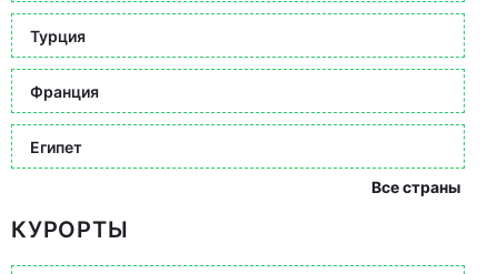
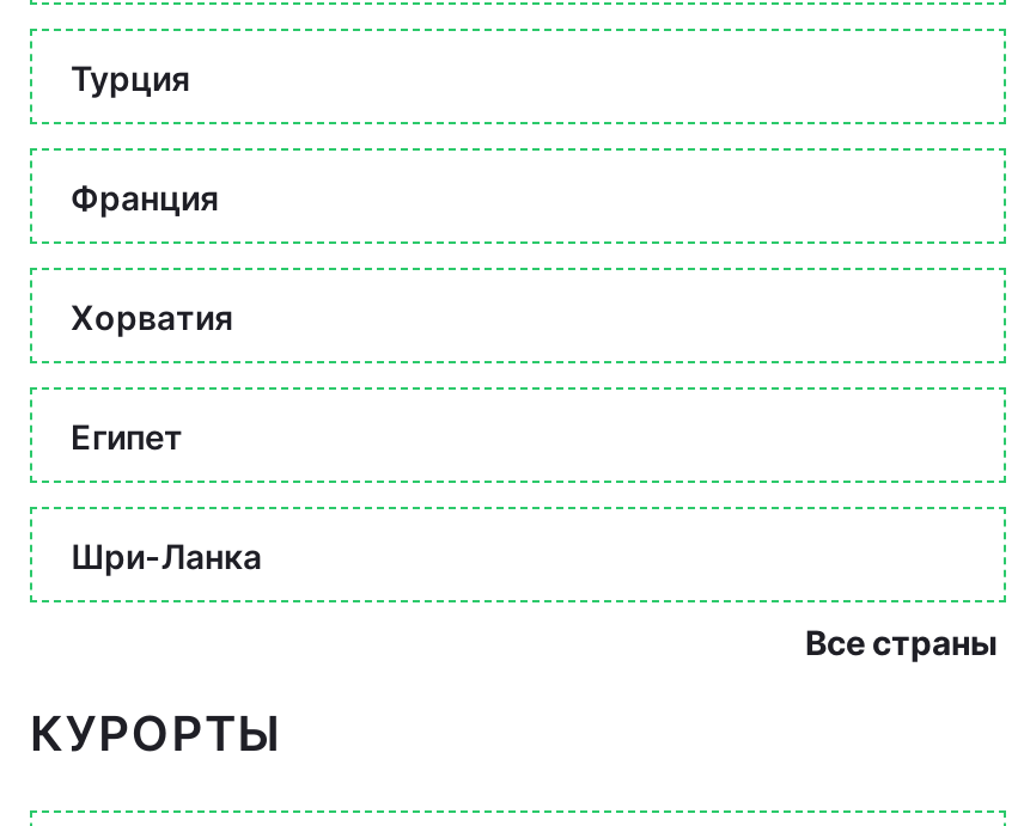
+ Хорватия

+ Шри-Ланка
